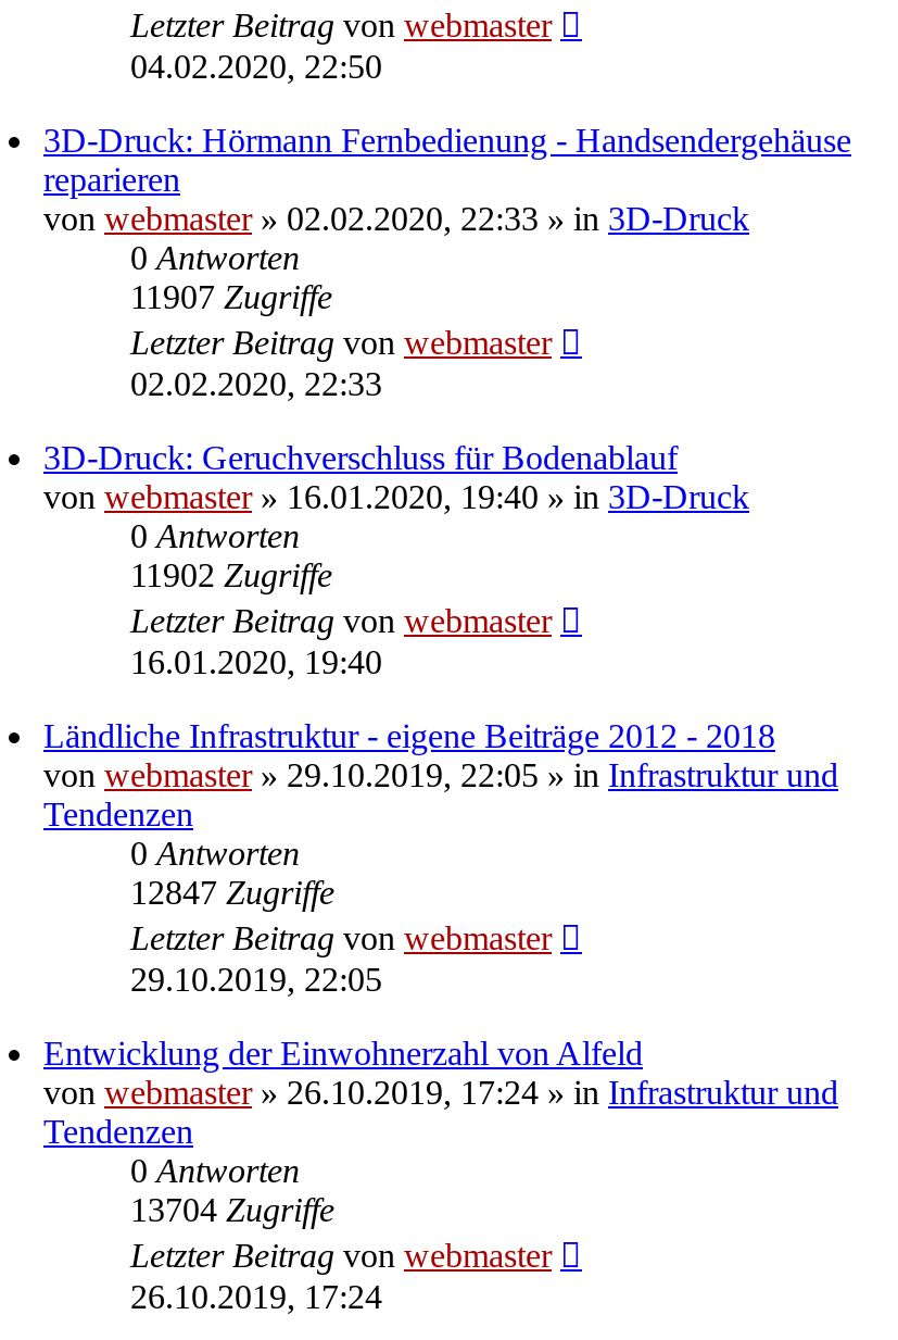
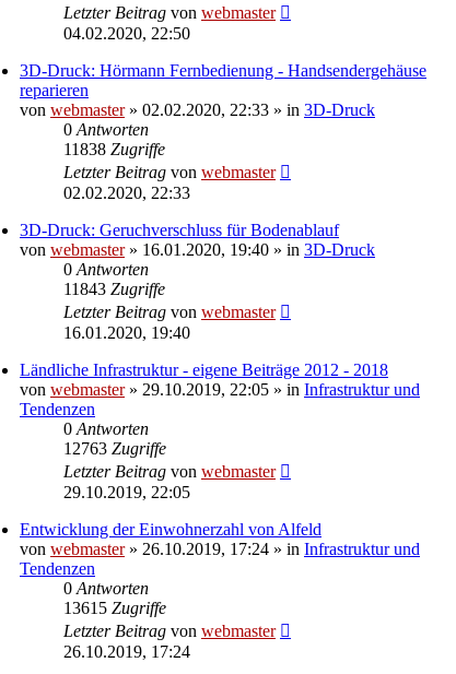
- 11907 Zugriffe
+ 11838 Zugriffe

- 11902 Zugriffe
+ 11843 Zugriffe

- 12847 Zugriffe
+ 12763 Zugriffe

- 13704 Zugriffe
+ 13615 Zugriffe
